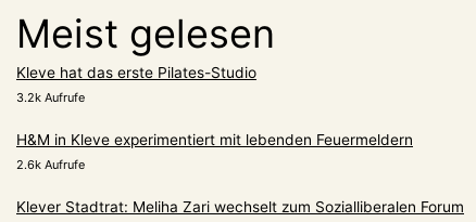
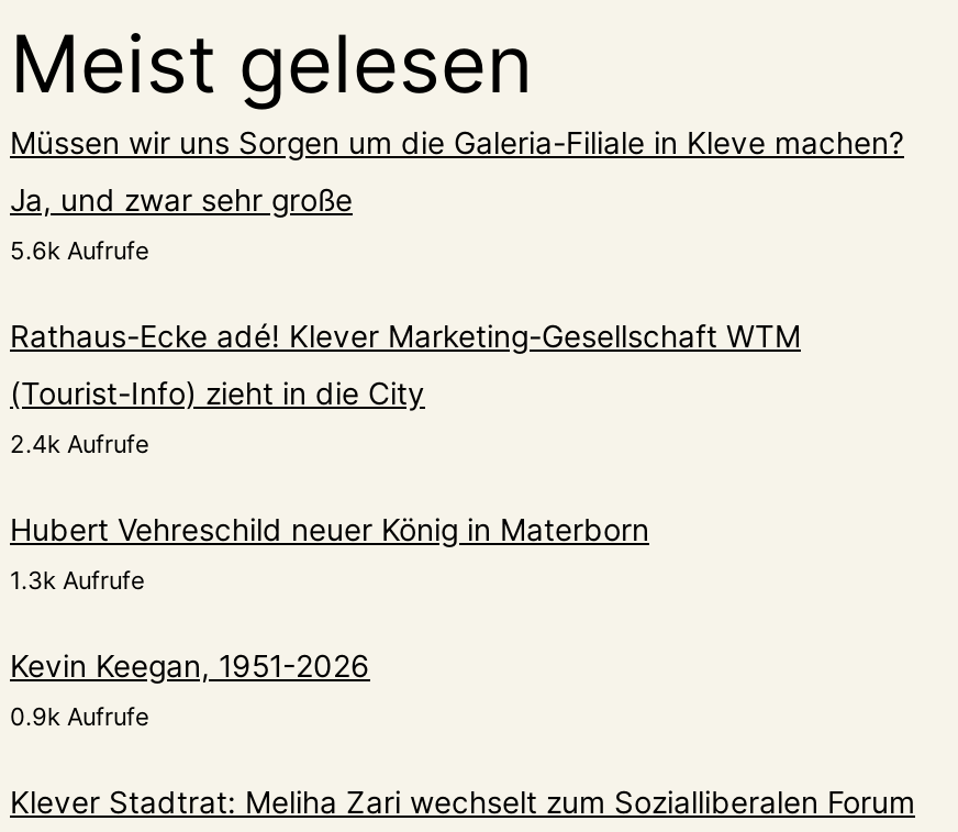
- Kleve hat das erste Pilates-Studio
- 3.2k Aufrufe
- H&M in Kleve experimentiert mit lebenden Feuermeldern
- 2.6k Aufrufe
+ Müssen wir uns Sorgen um die Galeria-Filiale in Kleve machen?
+ Ja, und zwar sehr große
+ 5.6k Aufrufe
+ Rathaus-Ecke adé! Klever Marketing-Gesellschaft WTM
+ (Tourist-Info) zieht in die City
+ 2.4k Aufrufe
+ Hubert Vehreschild neuer König in Materborn
+ 1.3k Aufrufe
+ Kevin Keegan, 1951-2026
+ 0.9k Aufrufe
